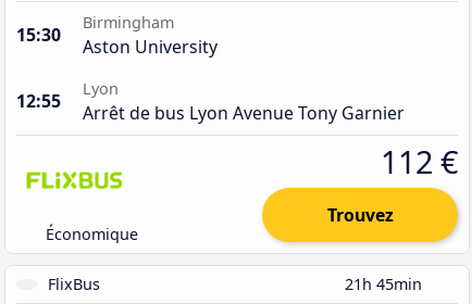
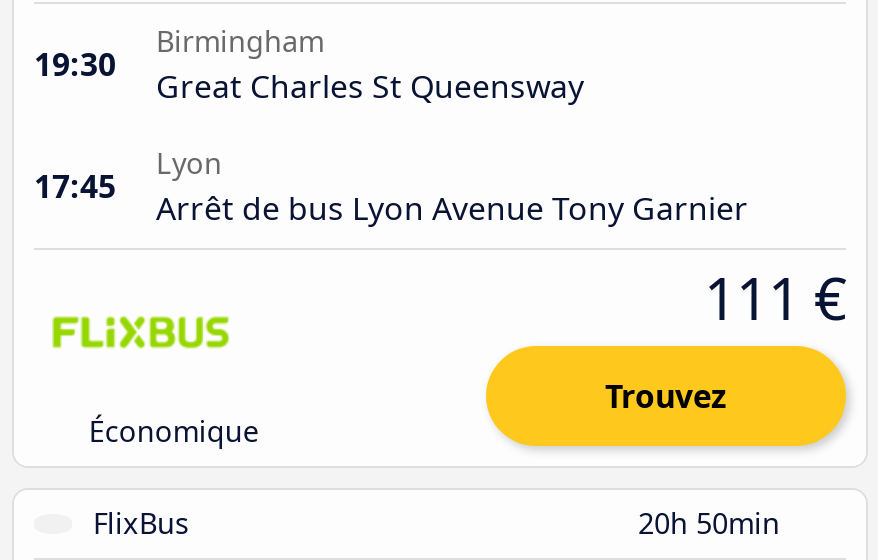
- 15:30
+ 19:30

- Aston University
+ Great Charles St Queensway

- 12:55 Arrêt de bus Lyon Avenue Tony Garnier
+ 17:45 Arrêt de bus Lyon Avenue Tony Garnier

- 112 €
+ 111 €

- 21h 45min
+ 20h 50min
